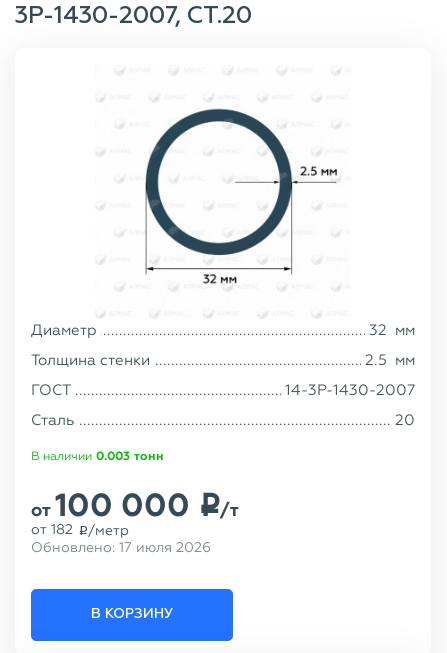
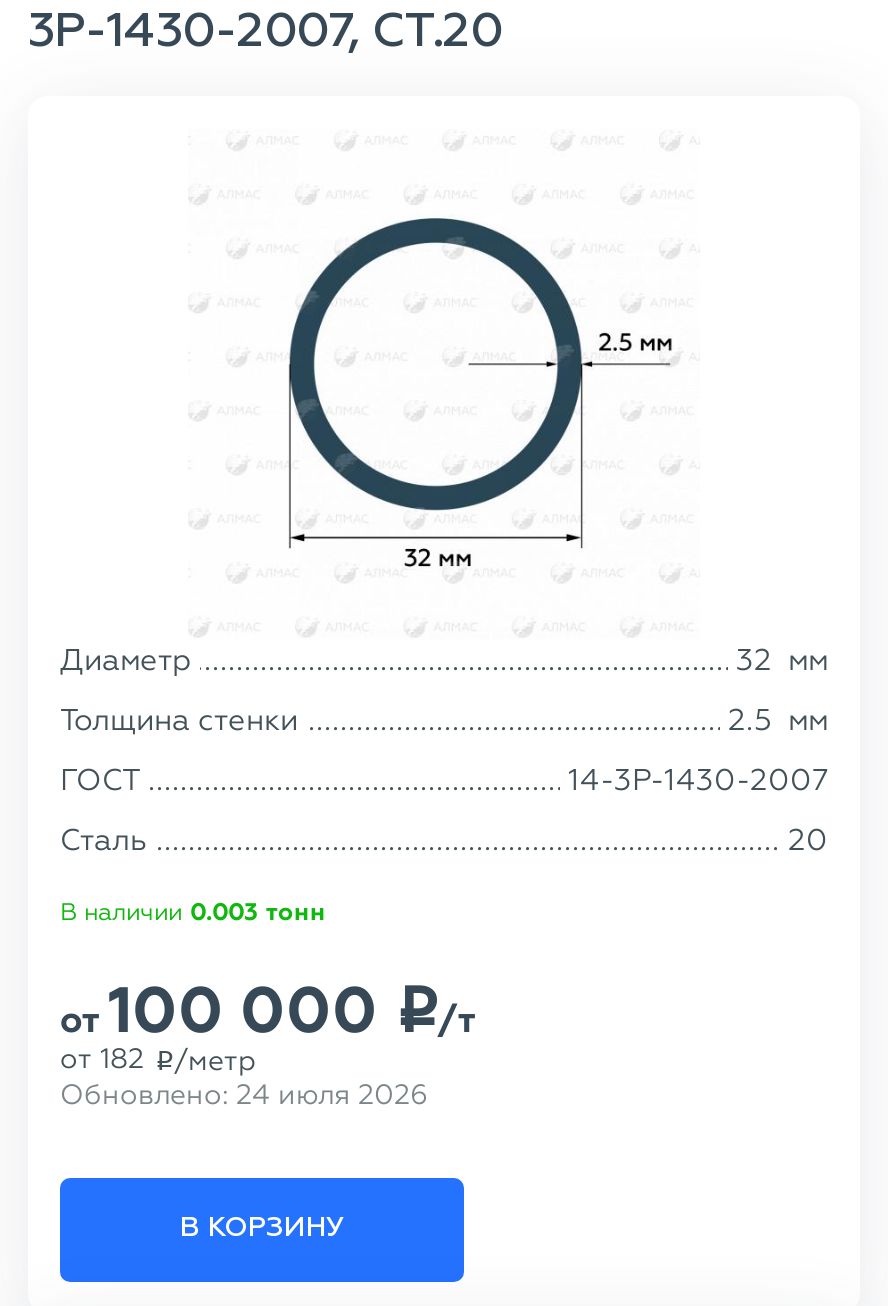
- Обновлено: 17 июля 2026
+ Обновлено: 24 июля 2026
